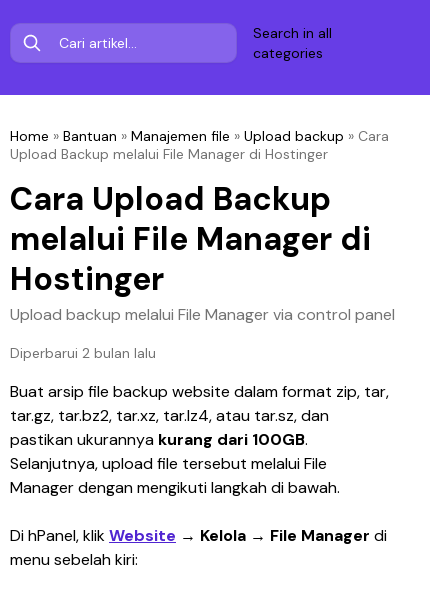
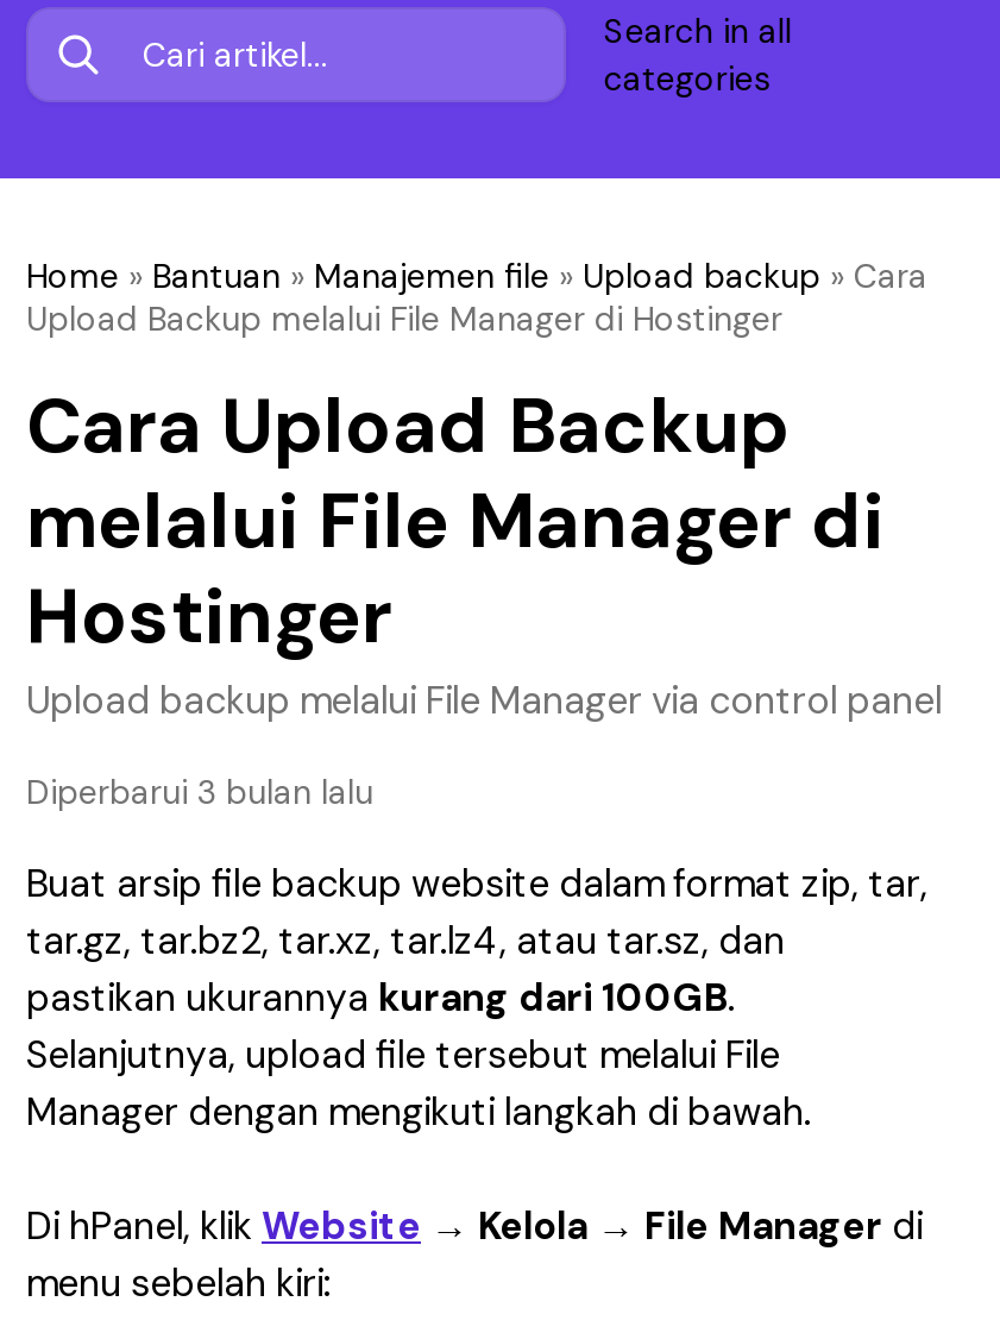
- Diperbarui 2 bulan lalu
+ Diperbarui 3 bulan lalu
